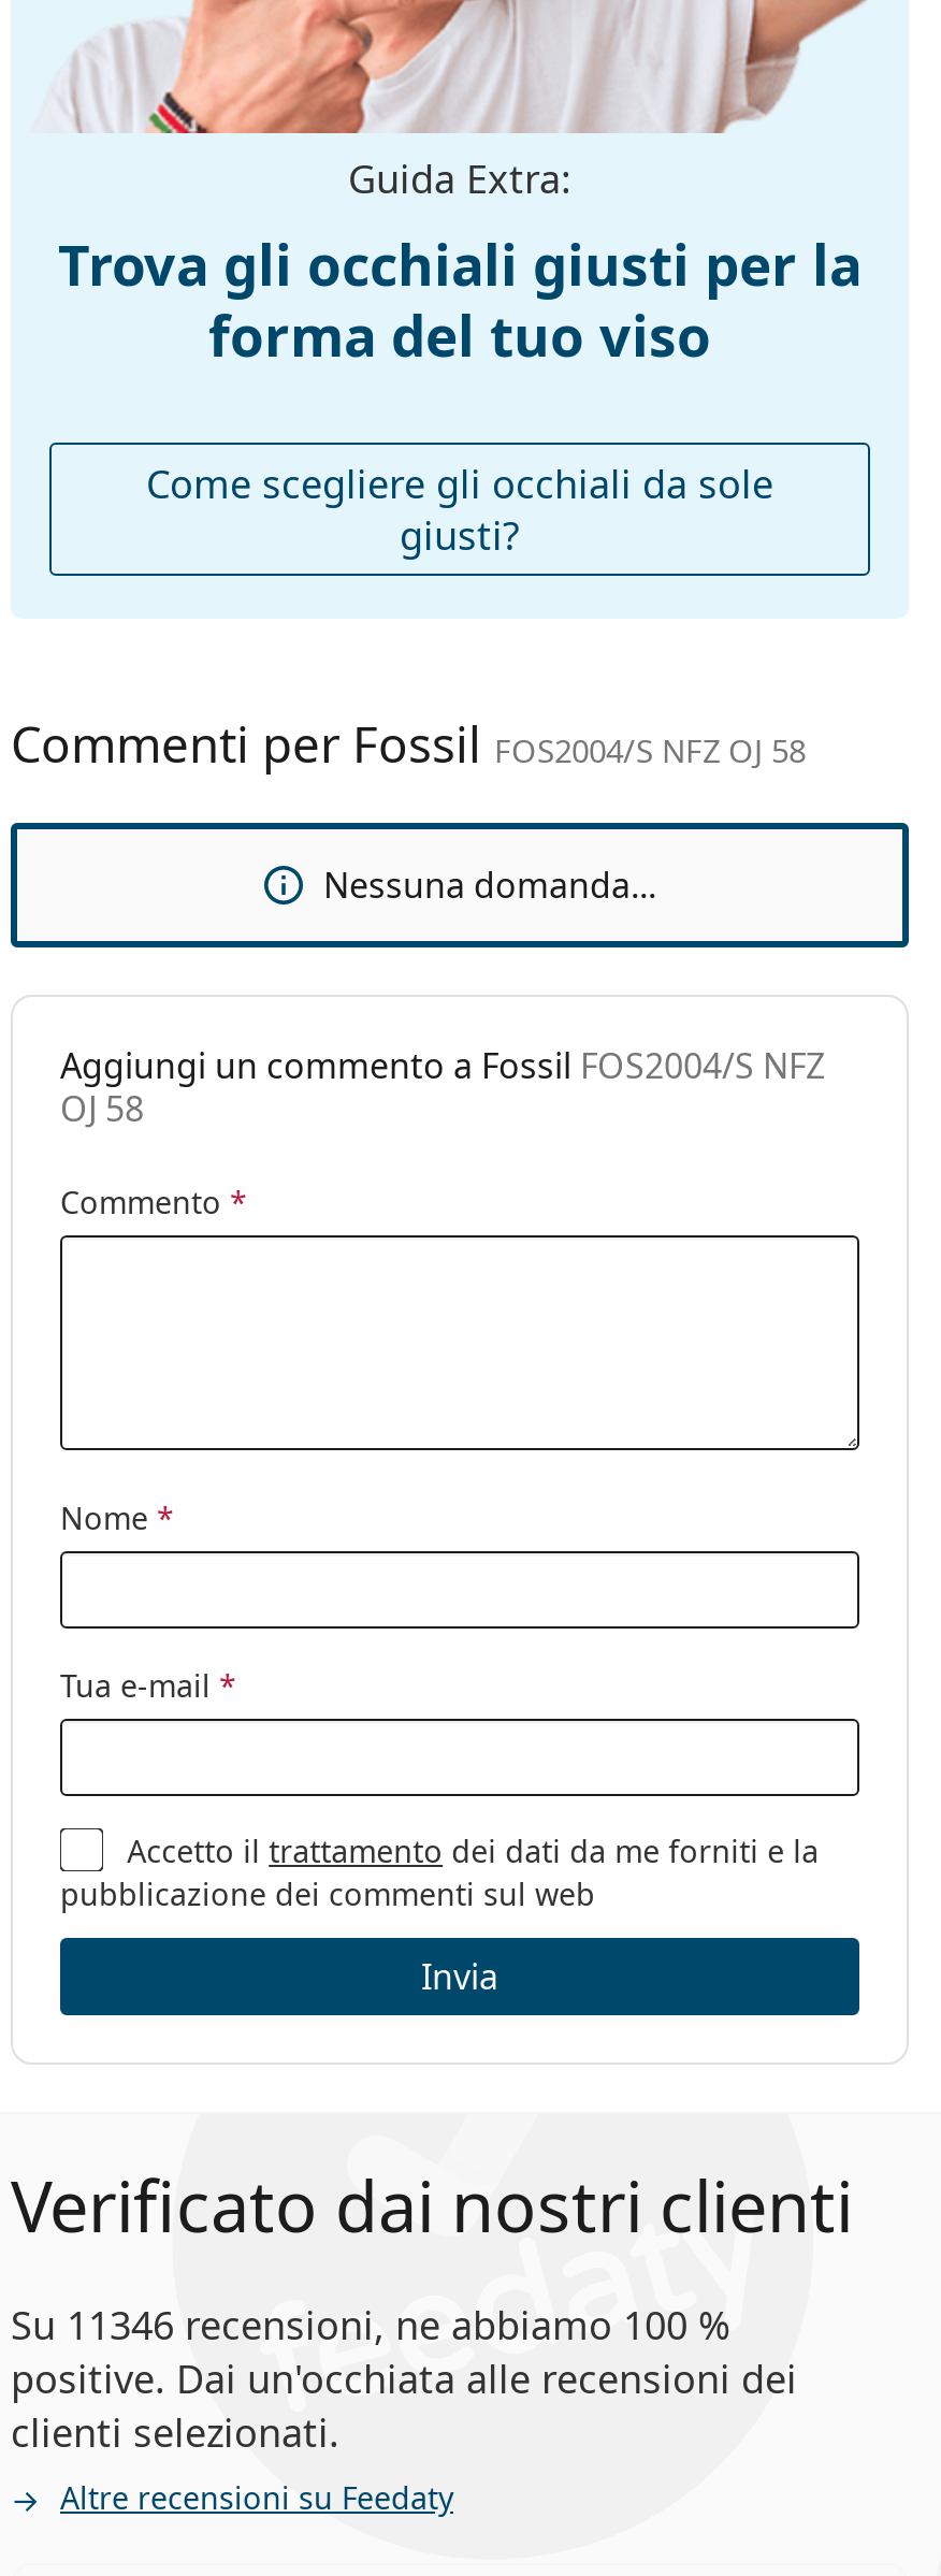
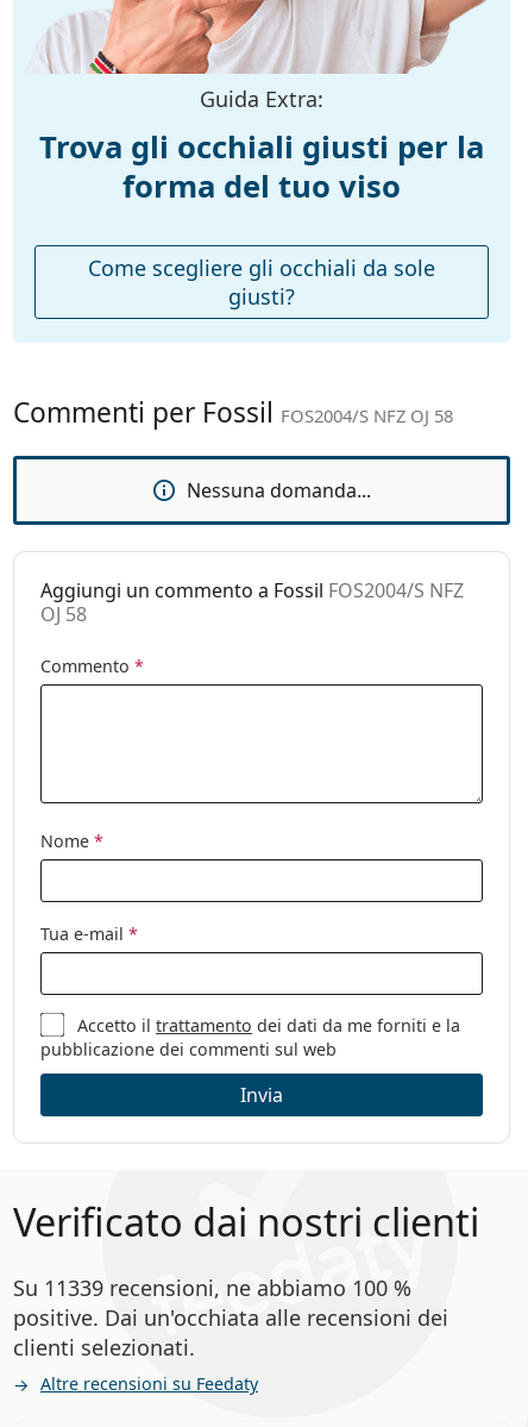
- Su 11346 recensioni, ne abbiamo 100 %
+ Su 11339 recensioni, ne abbiamo 100 %
